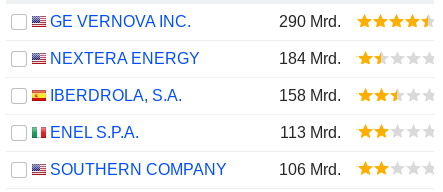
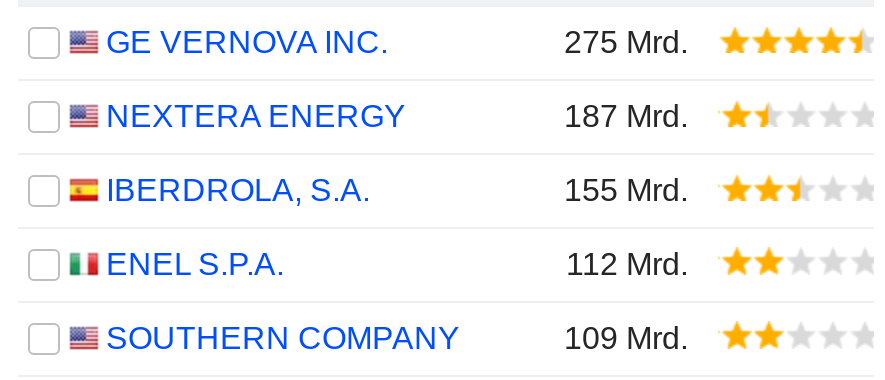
- 290 Mrd.
+ 275 Mrd.

- 184 Mrd.
+ 187 Mrd.

- 158 Mrd.
+ 155 Mrd.

- 113 Mrd.
+ 112 Mrd.

- 106 Mrd.
+ 109 Mrd.
